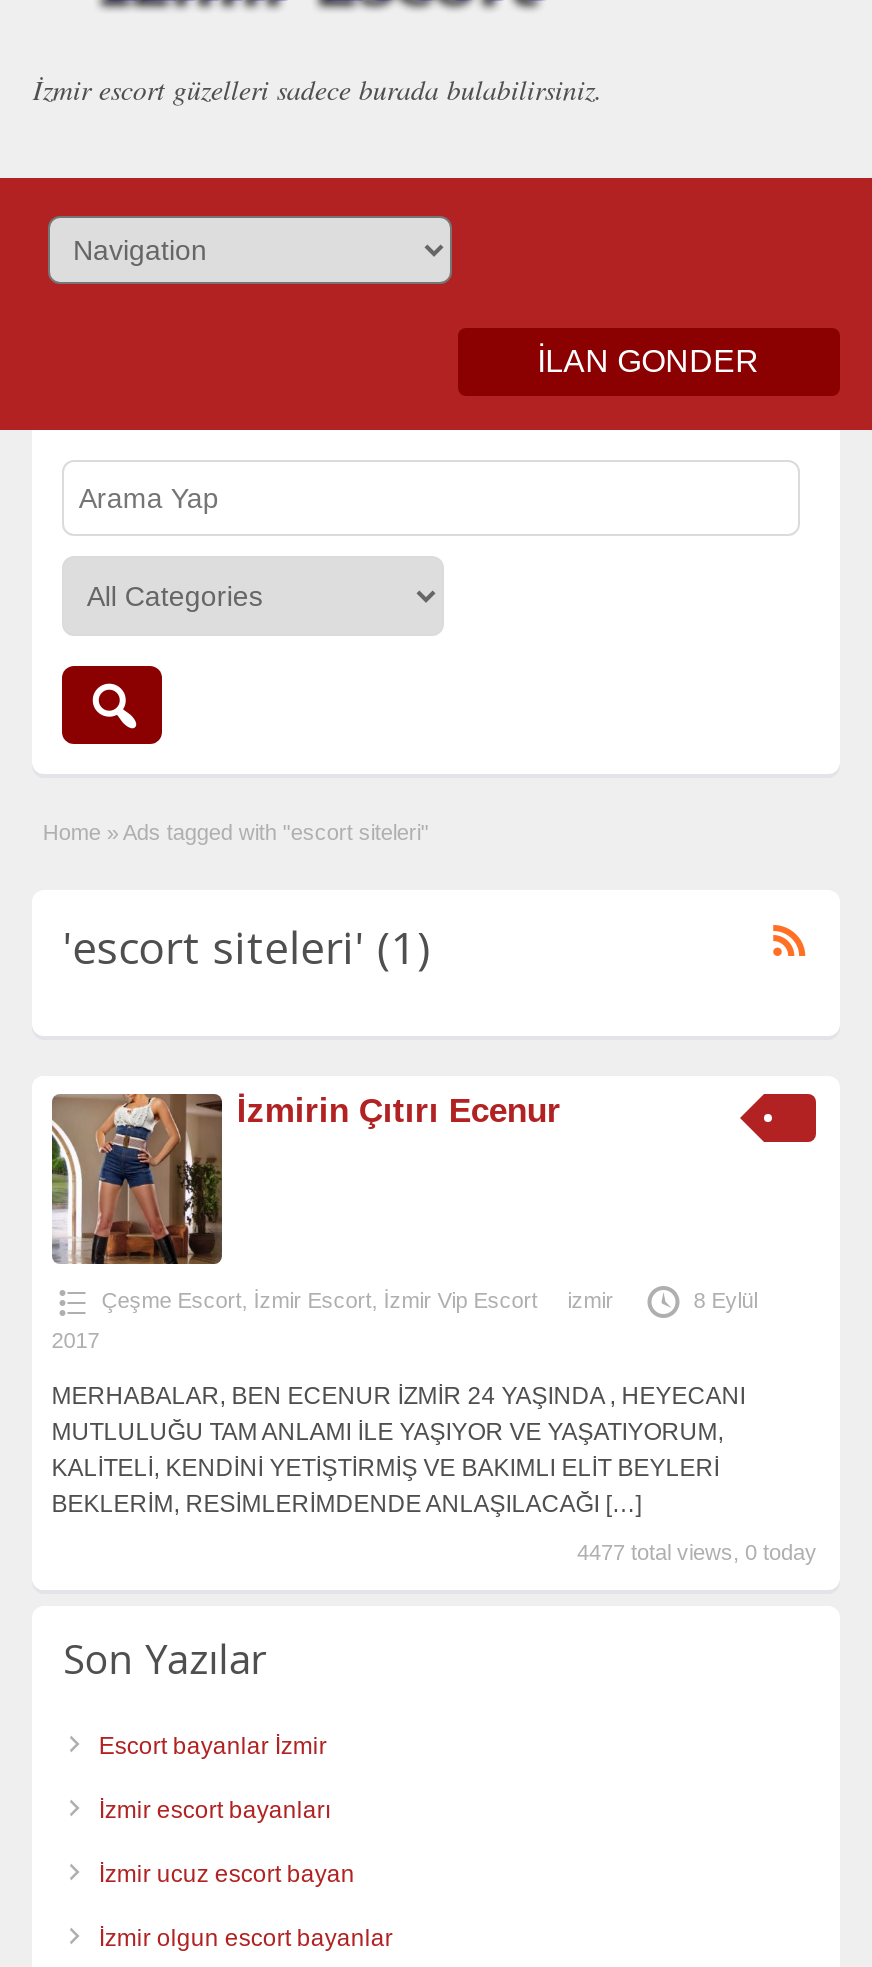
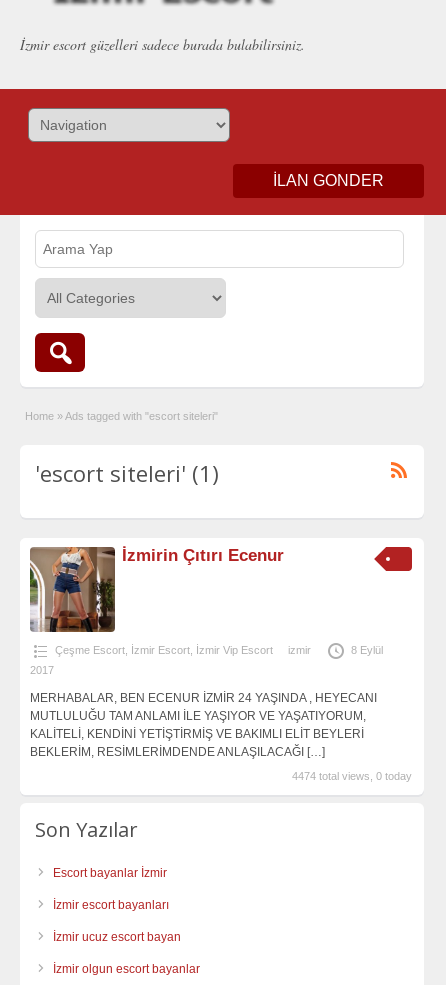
- 4477 total views, 0 today
+ 4474 total views, 0 today
